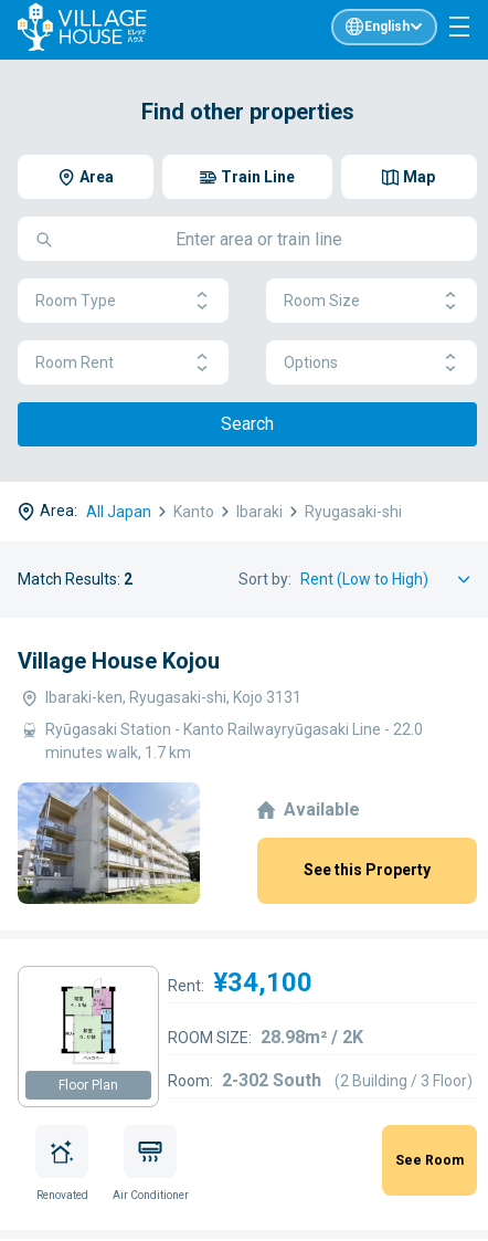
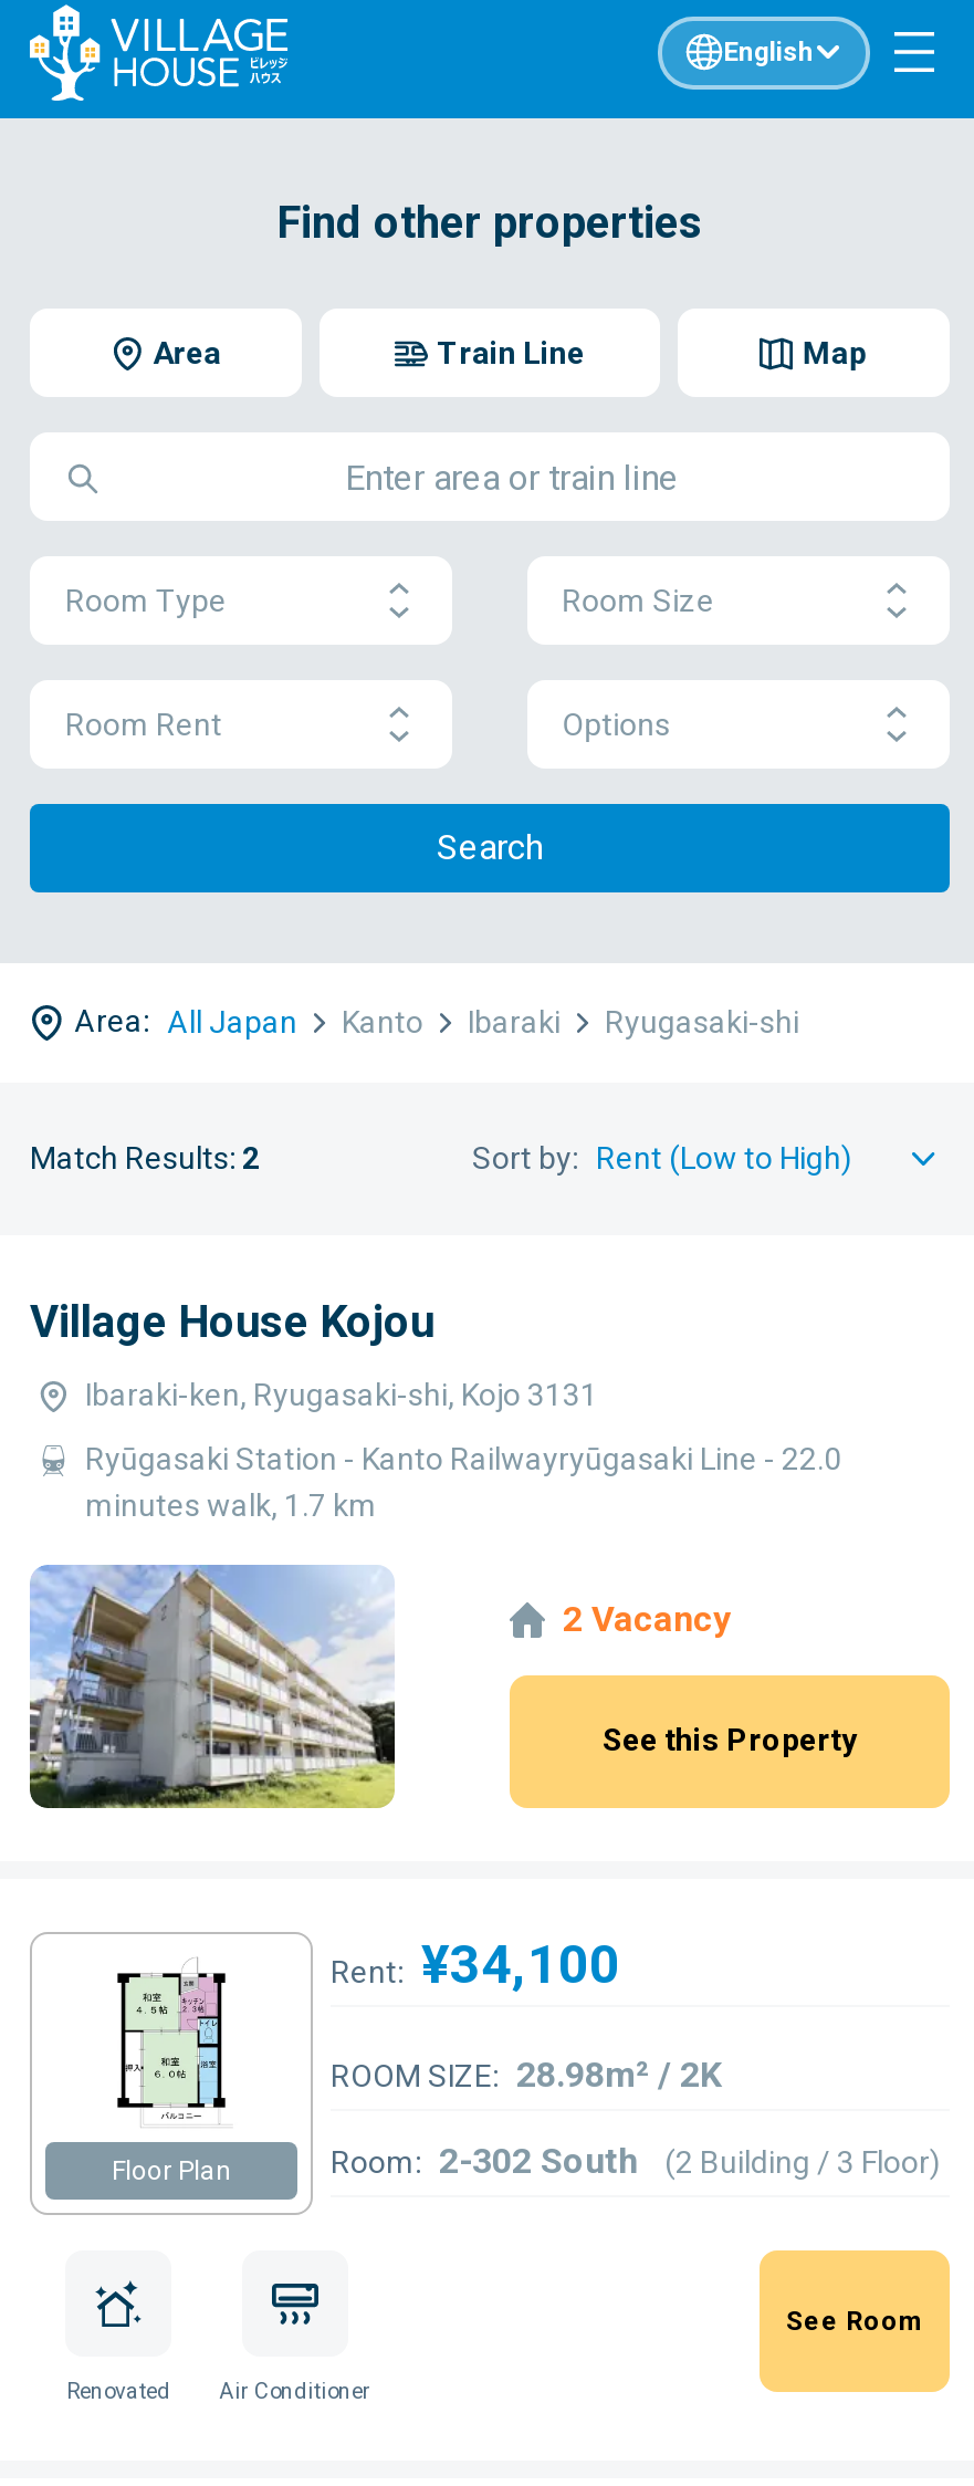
- Available
+ 2 Vacancy
